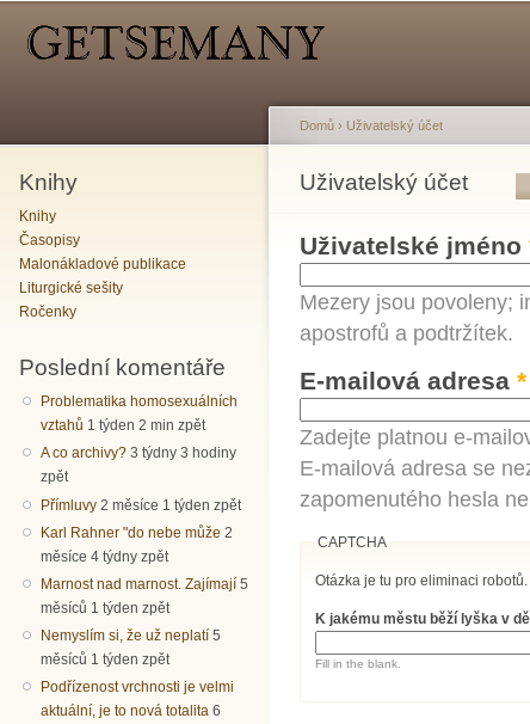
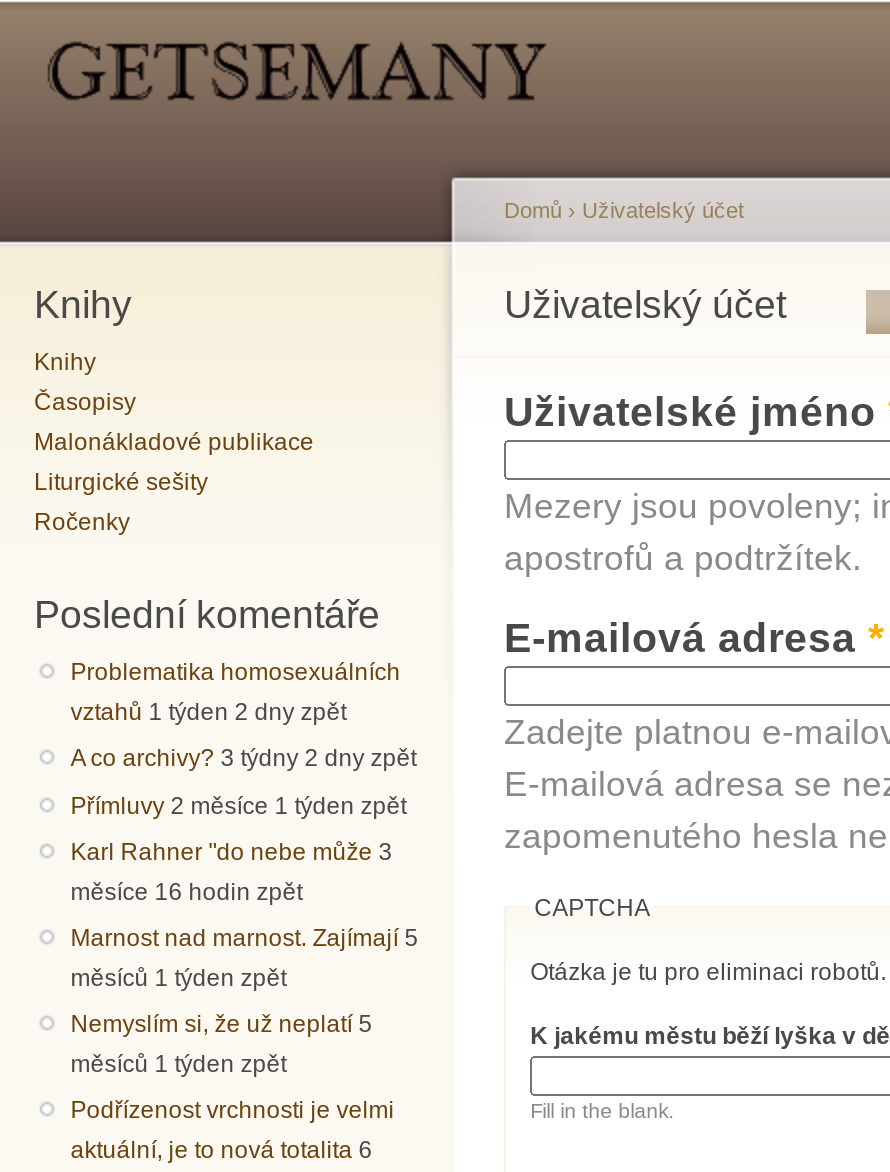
- vztahů 1 týden 2 min zpět
+ vztahů 1 týden 2 dny zpět

- A co archivy? 3 týdny 3 hodiny
- zpět
+ A co archivy? 3 týdny 2 dny zpět

- Karl Rahner "do nebe může 2
+ Karl Rahner "do nebe může 3

- měsíce 4 týdny zpět
+ měsíce 16 hodin zpět
